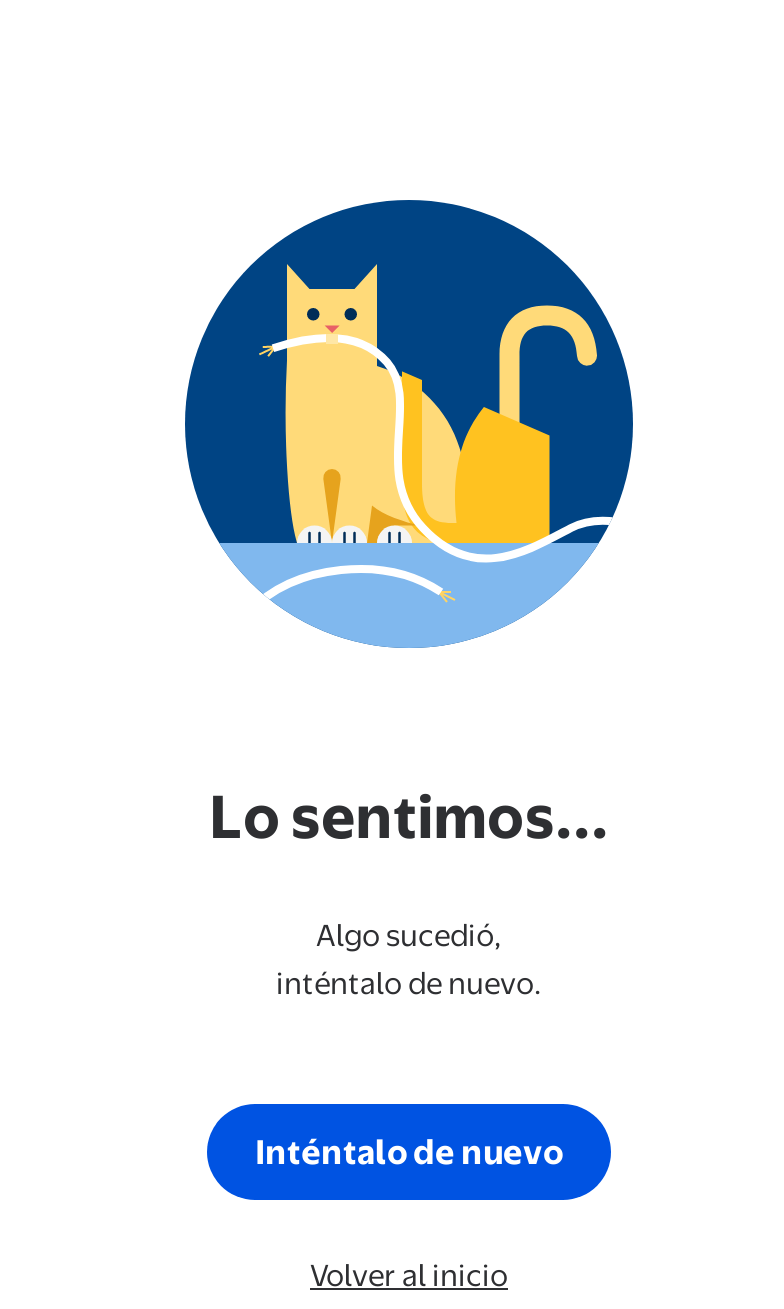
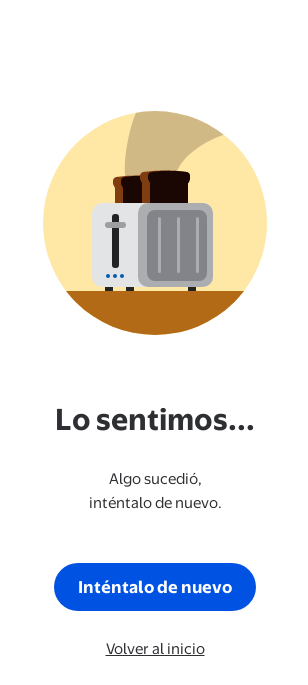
- [image]
+ [image]
